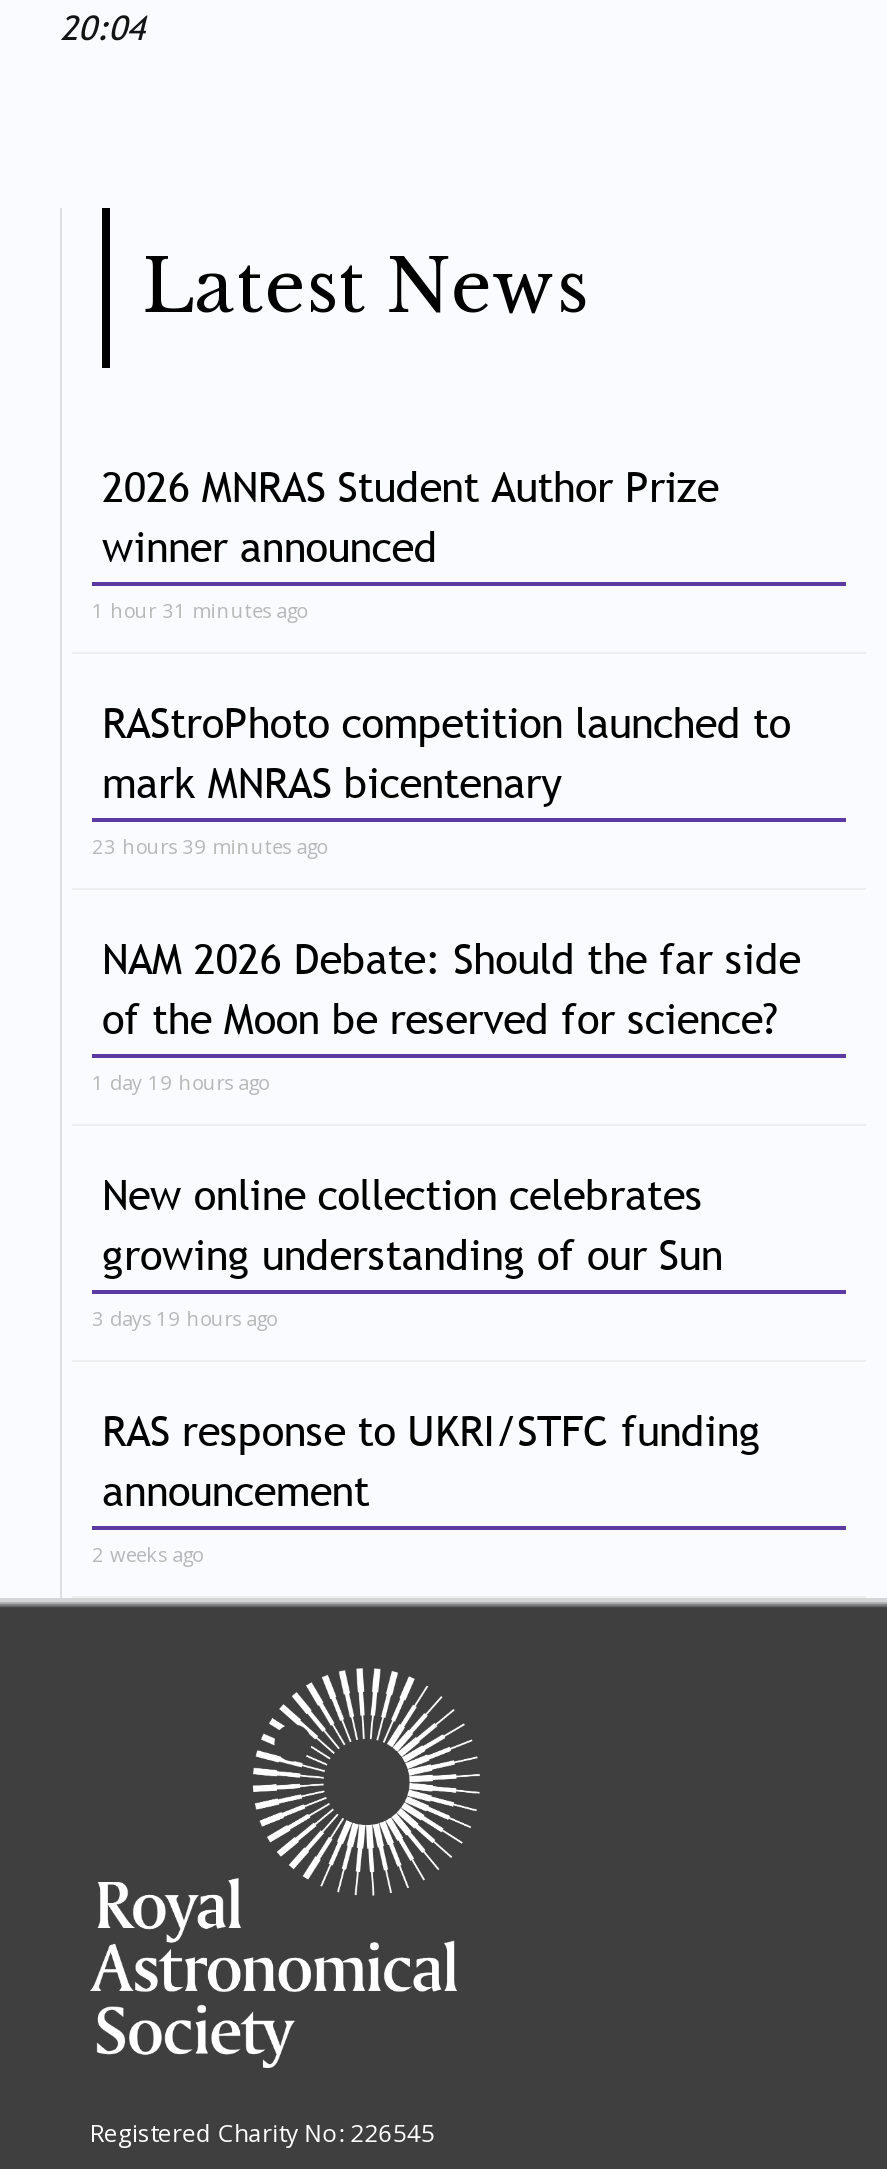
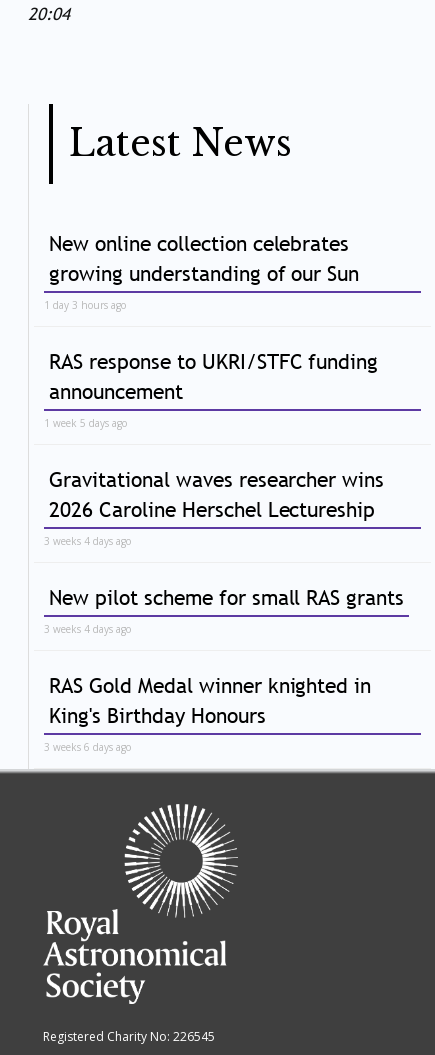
- 2026 MNRAS Student Author Prize
- winner announced
- 1 hour 31 minutes ago
- RAStroPhoto competition launched to
- mark MNRAS bicentenary
- 23 hours 39 minutes ago
- NAM 2026 Debate: Should the far side
- of the Moon be reserved for science?
- 1 day 19 hours ago

moved up: New online collection celebrates | growing understanding of our Sun

- 3 days 19 hours ago
+ 1 day 3 hours ago

moved up: RAS response to UKRI/STFC funding | announcement

- 2 weeks ago
+ 1 week 5 days ago
+ Gravitational waves researcher wins
+ 2026 Caroline Herschel Lectureship
+ 3 weeks 4 days ago
+ New pilot scheme for small RAS grants
+ 3 weeks 4 days ago
+ RAS Gold Medal winner knighted in
+ King's Birthday Honours
+ 3 weeks 6 days ago
